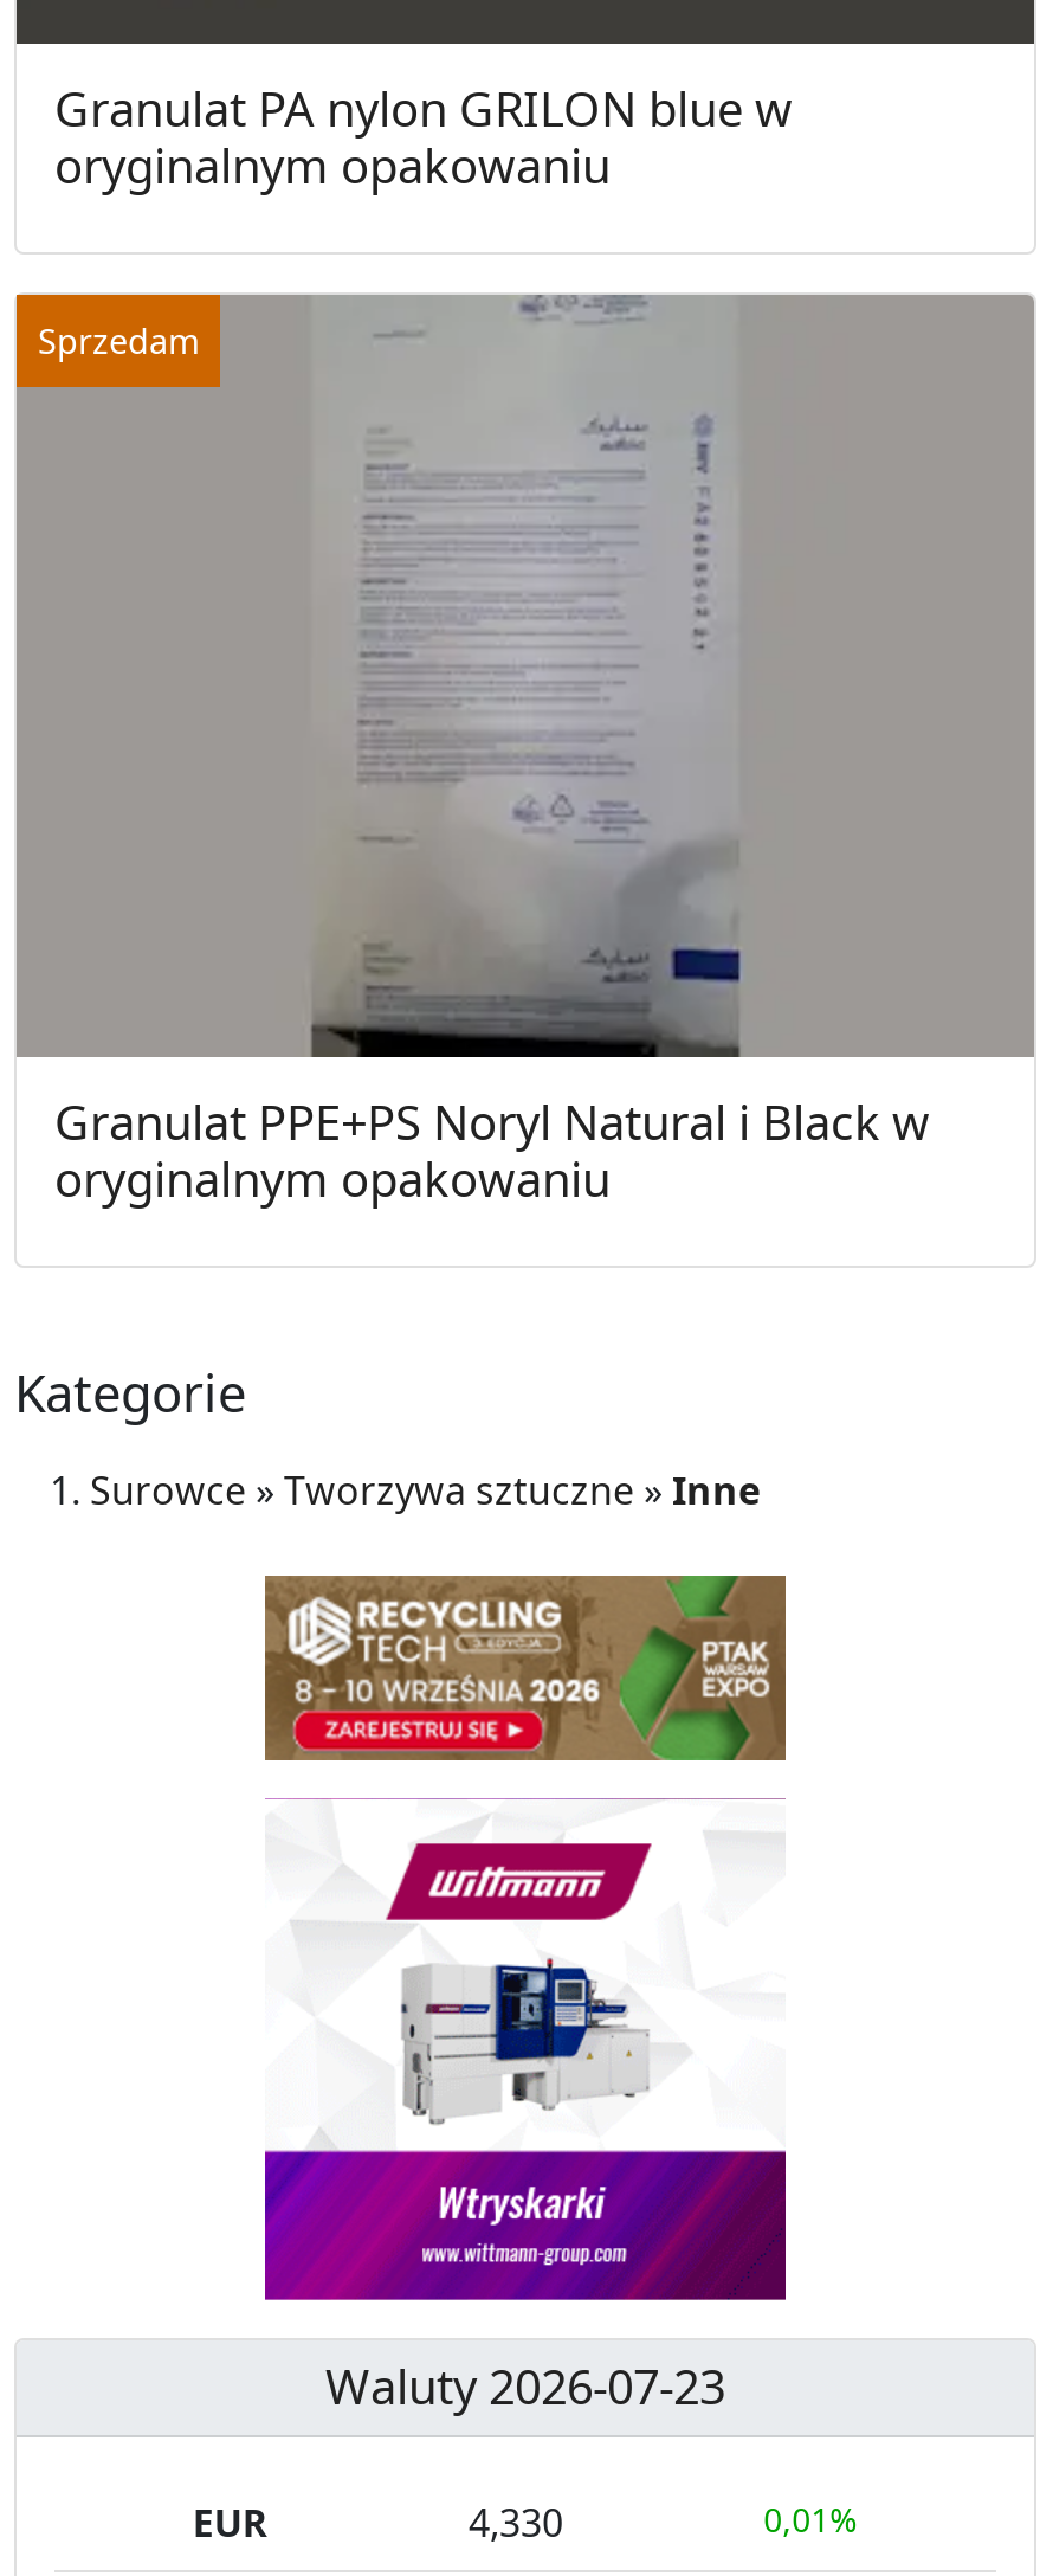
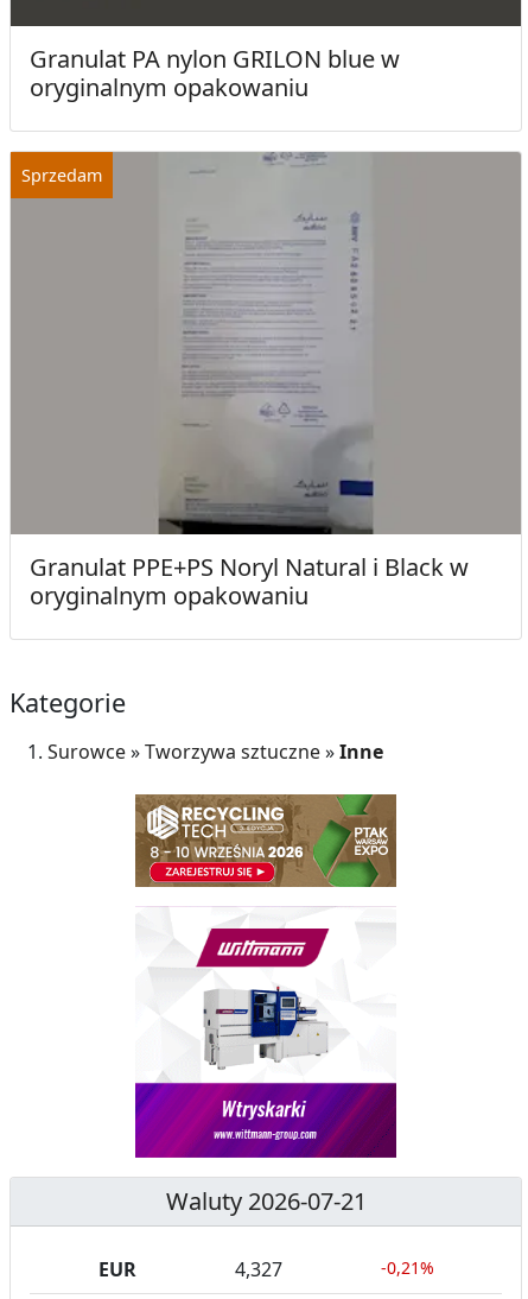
- Waluty 2026-07-23
+ Waluty 2026-07-21

- 4,330
+ 4,327

- 0,01%
+ -0,21%
